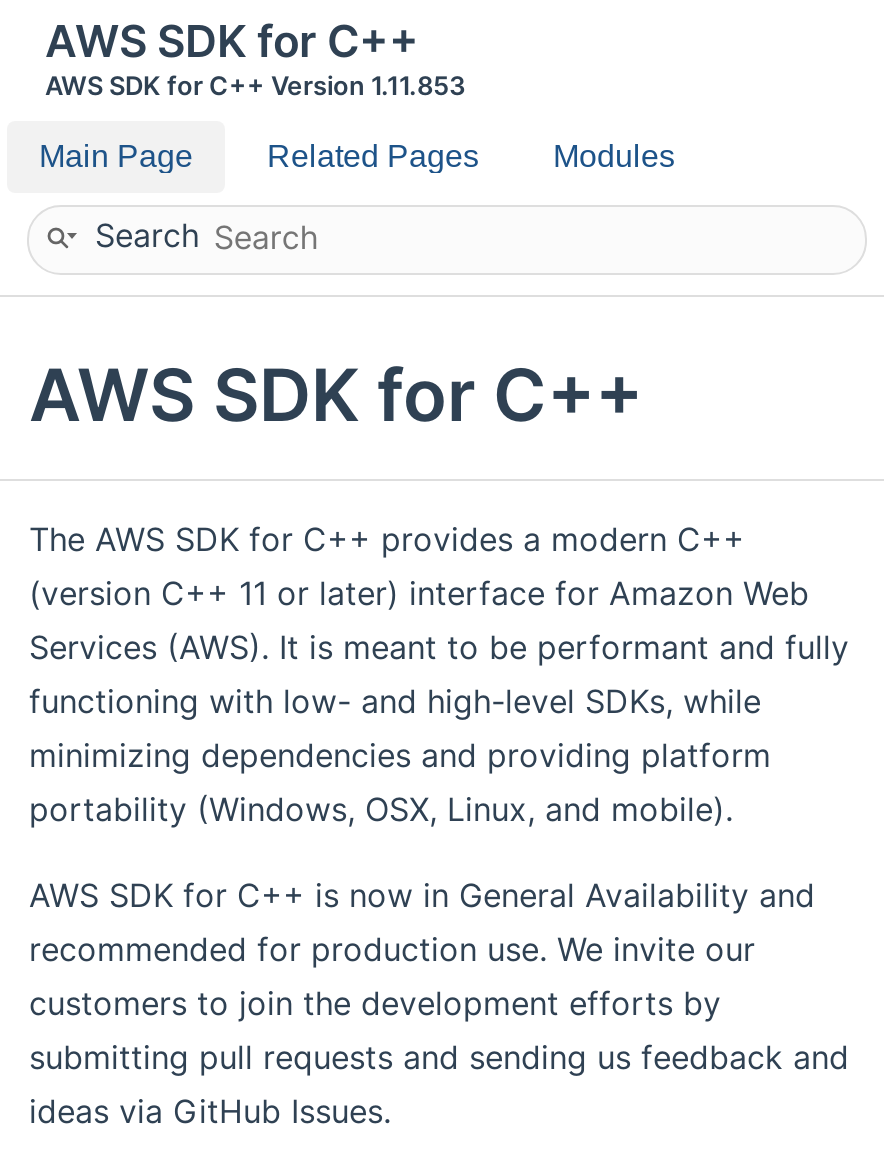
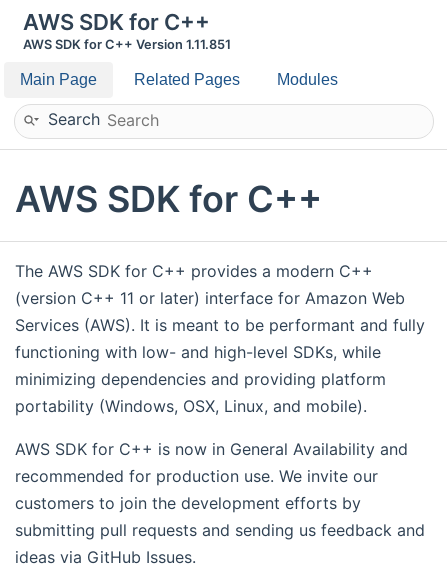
- AWS SDK for C++ Version 1.11.853
+ AWS SDK for C++ Version 1.11.851
